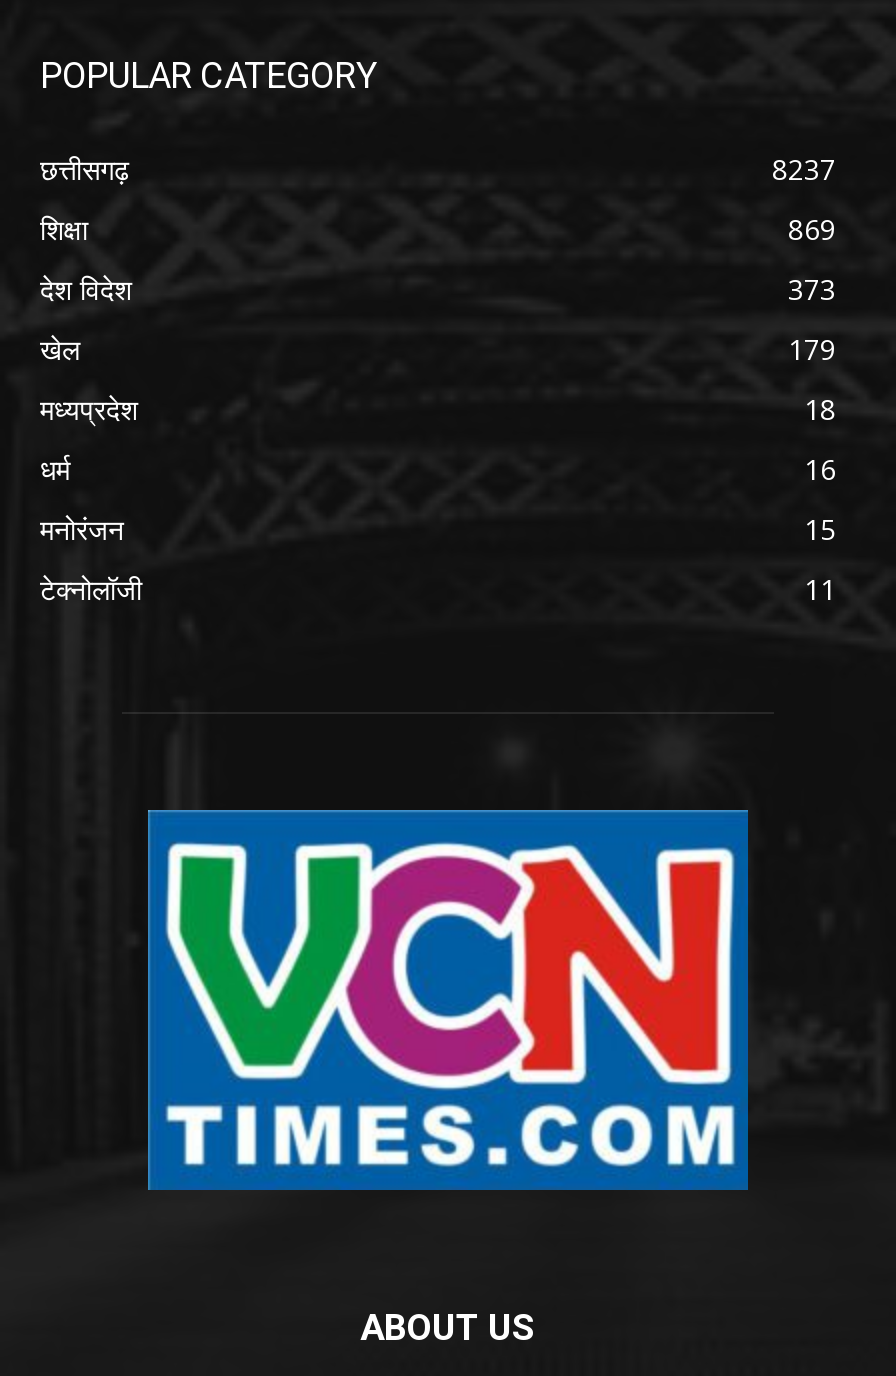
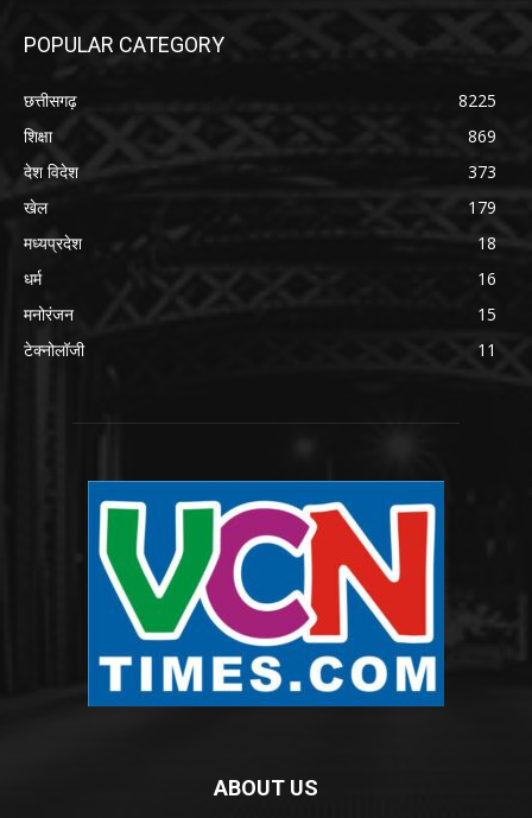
- 8237
+ 8225
